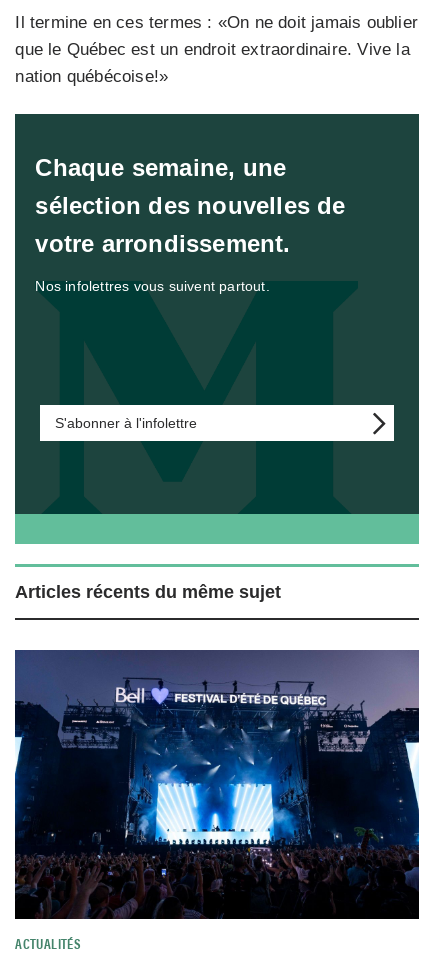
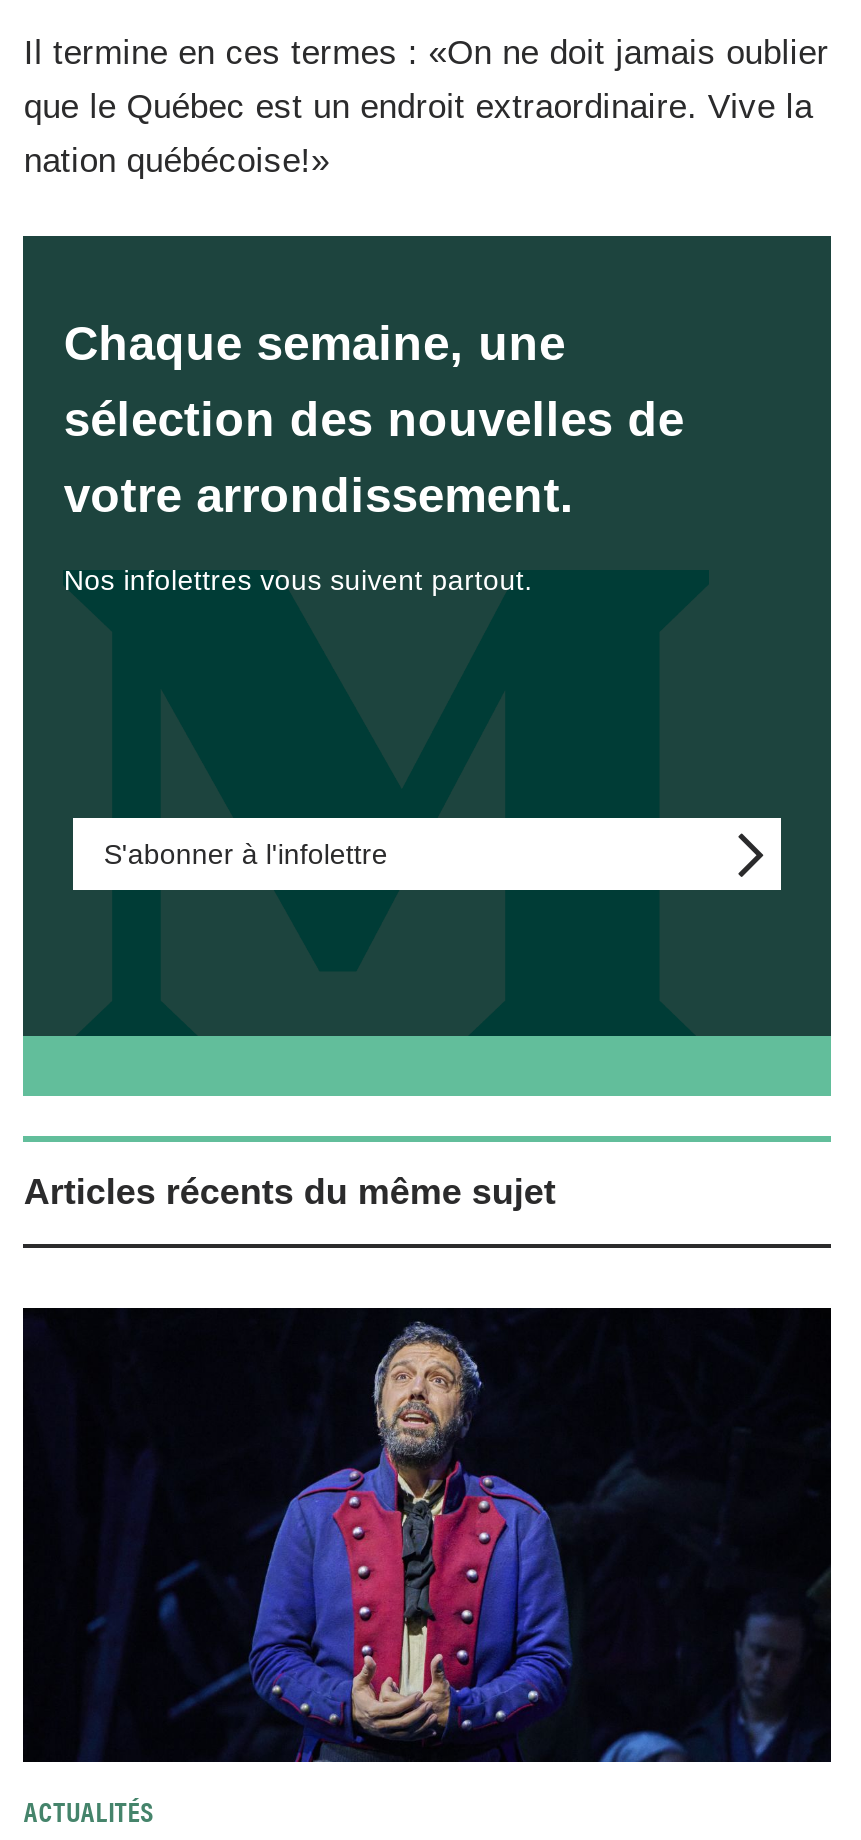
- [image]
+ [image]
